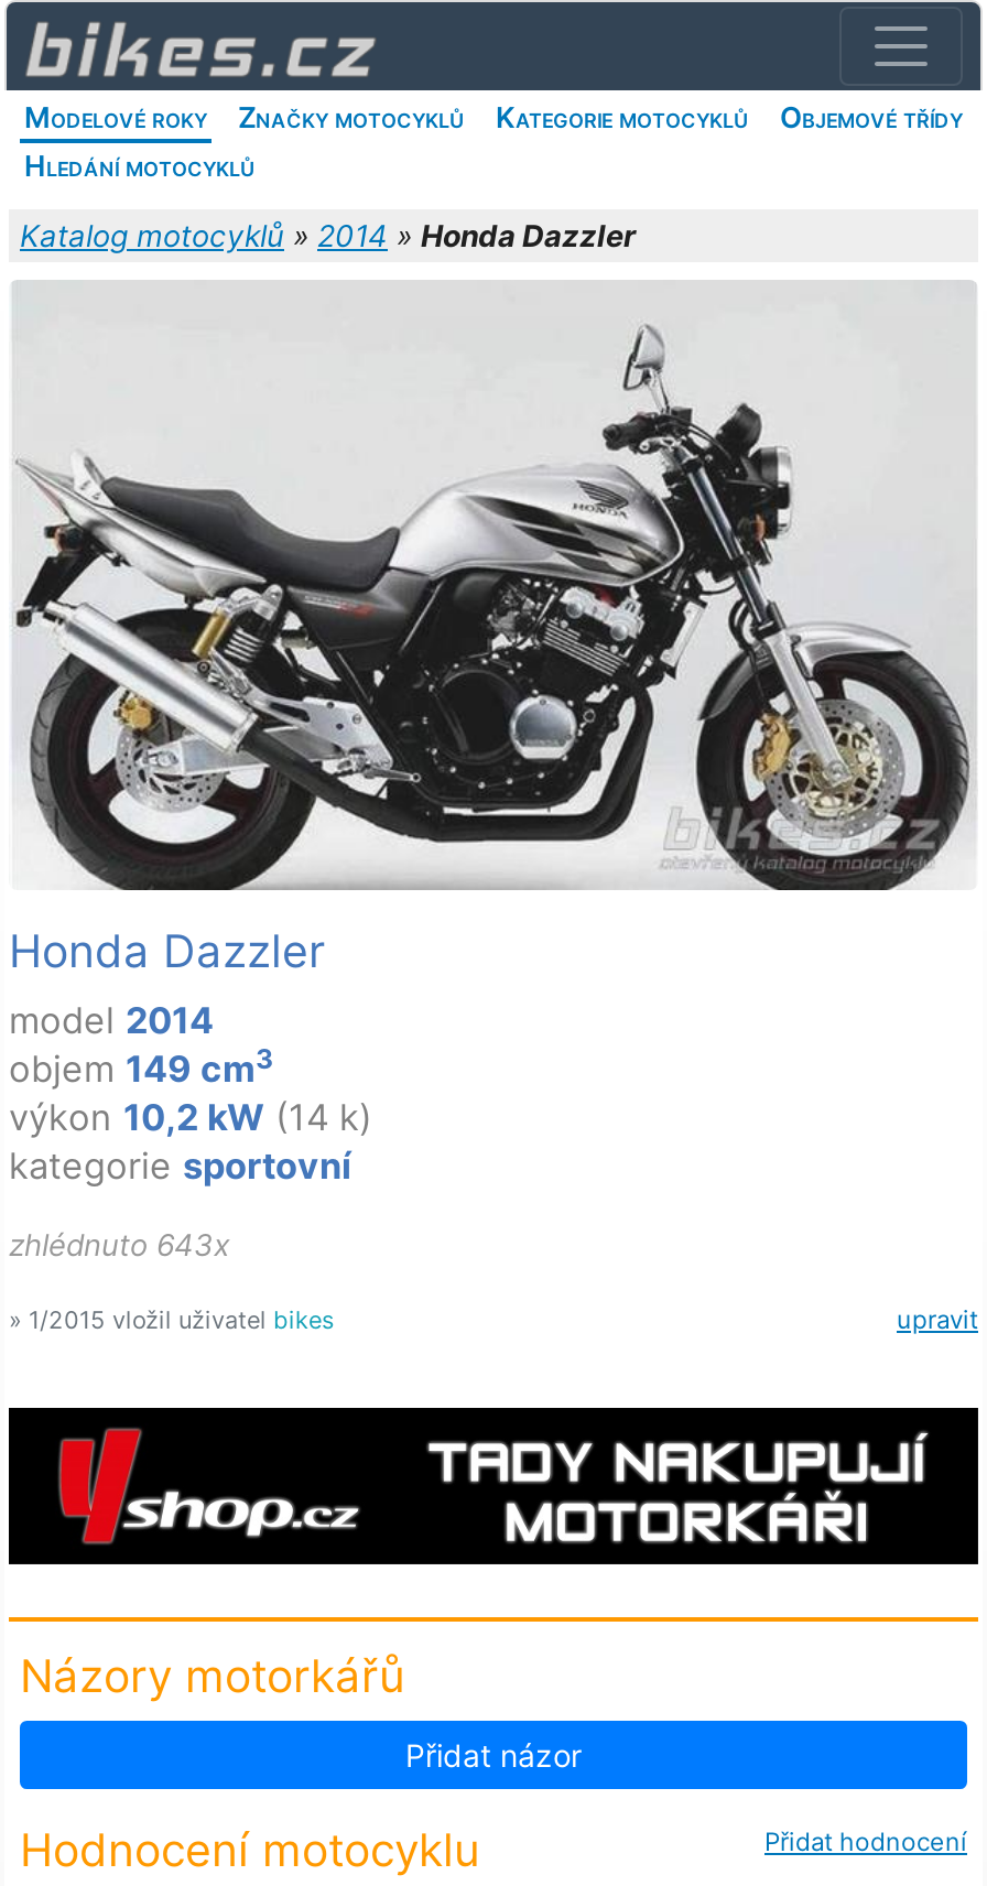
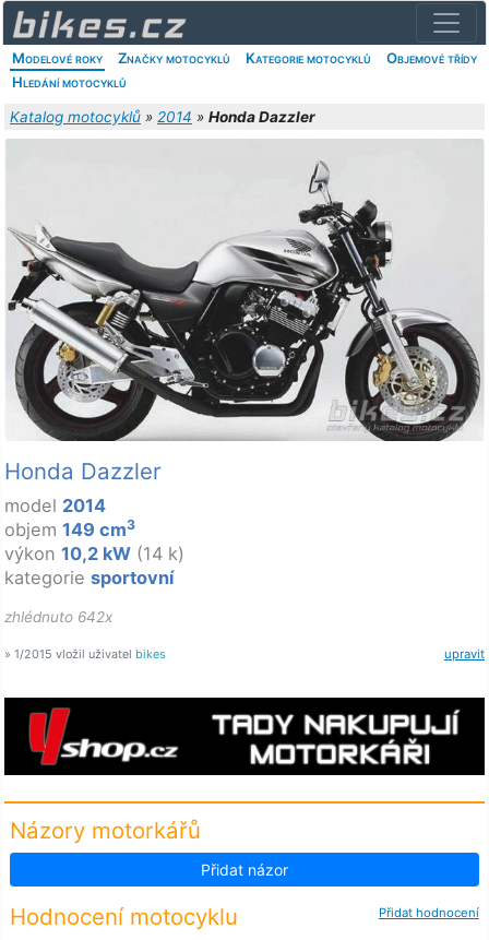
- zhlédnuto 643x
+ zhlédnuto 642x
